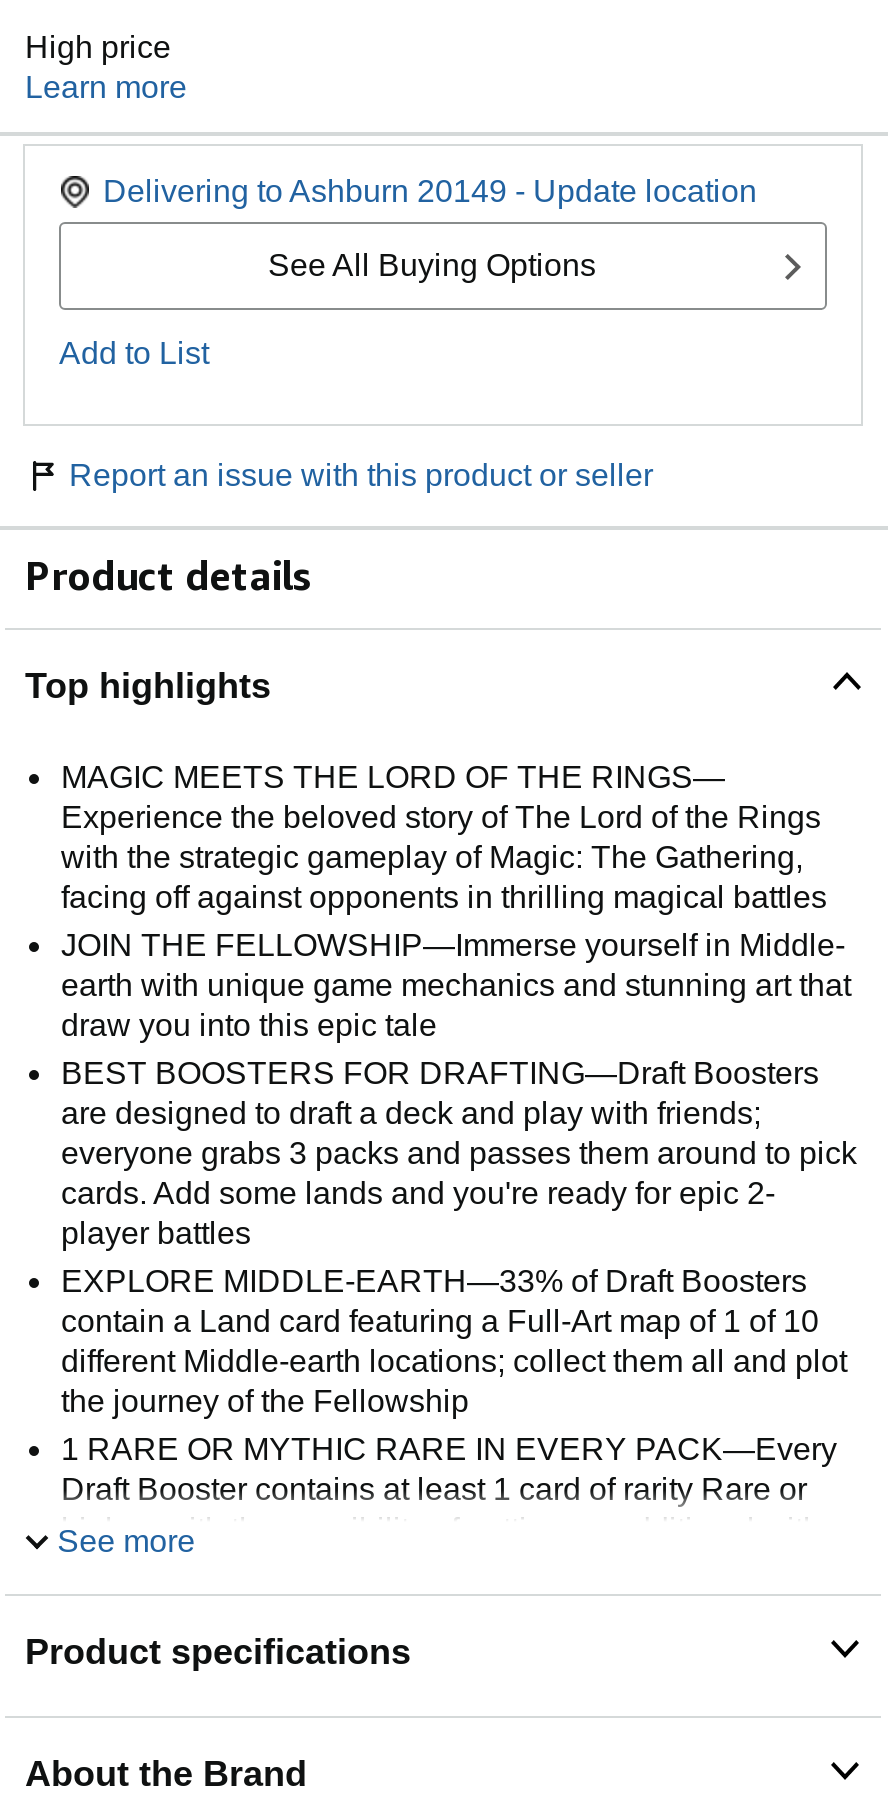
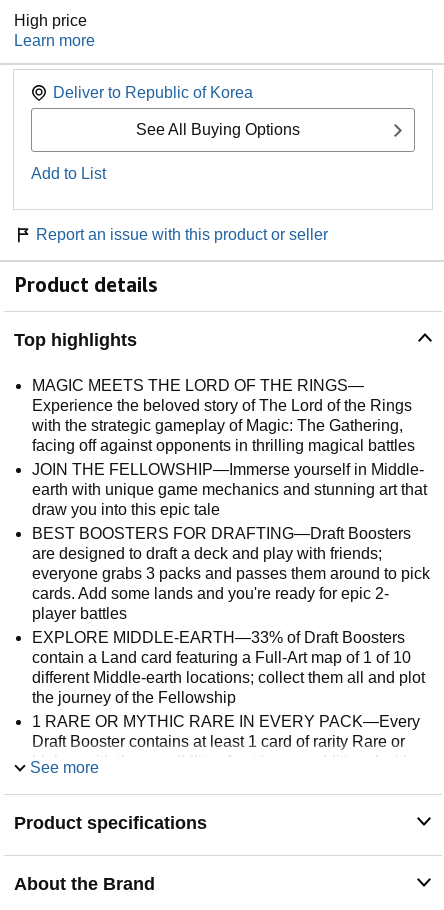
- Delivering to Ashburn 20149 - Update location
+ Deliver to Republic of Korea
